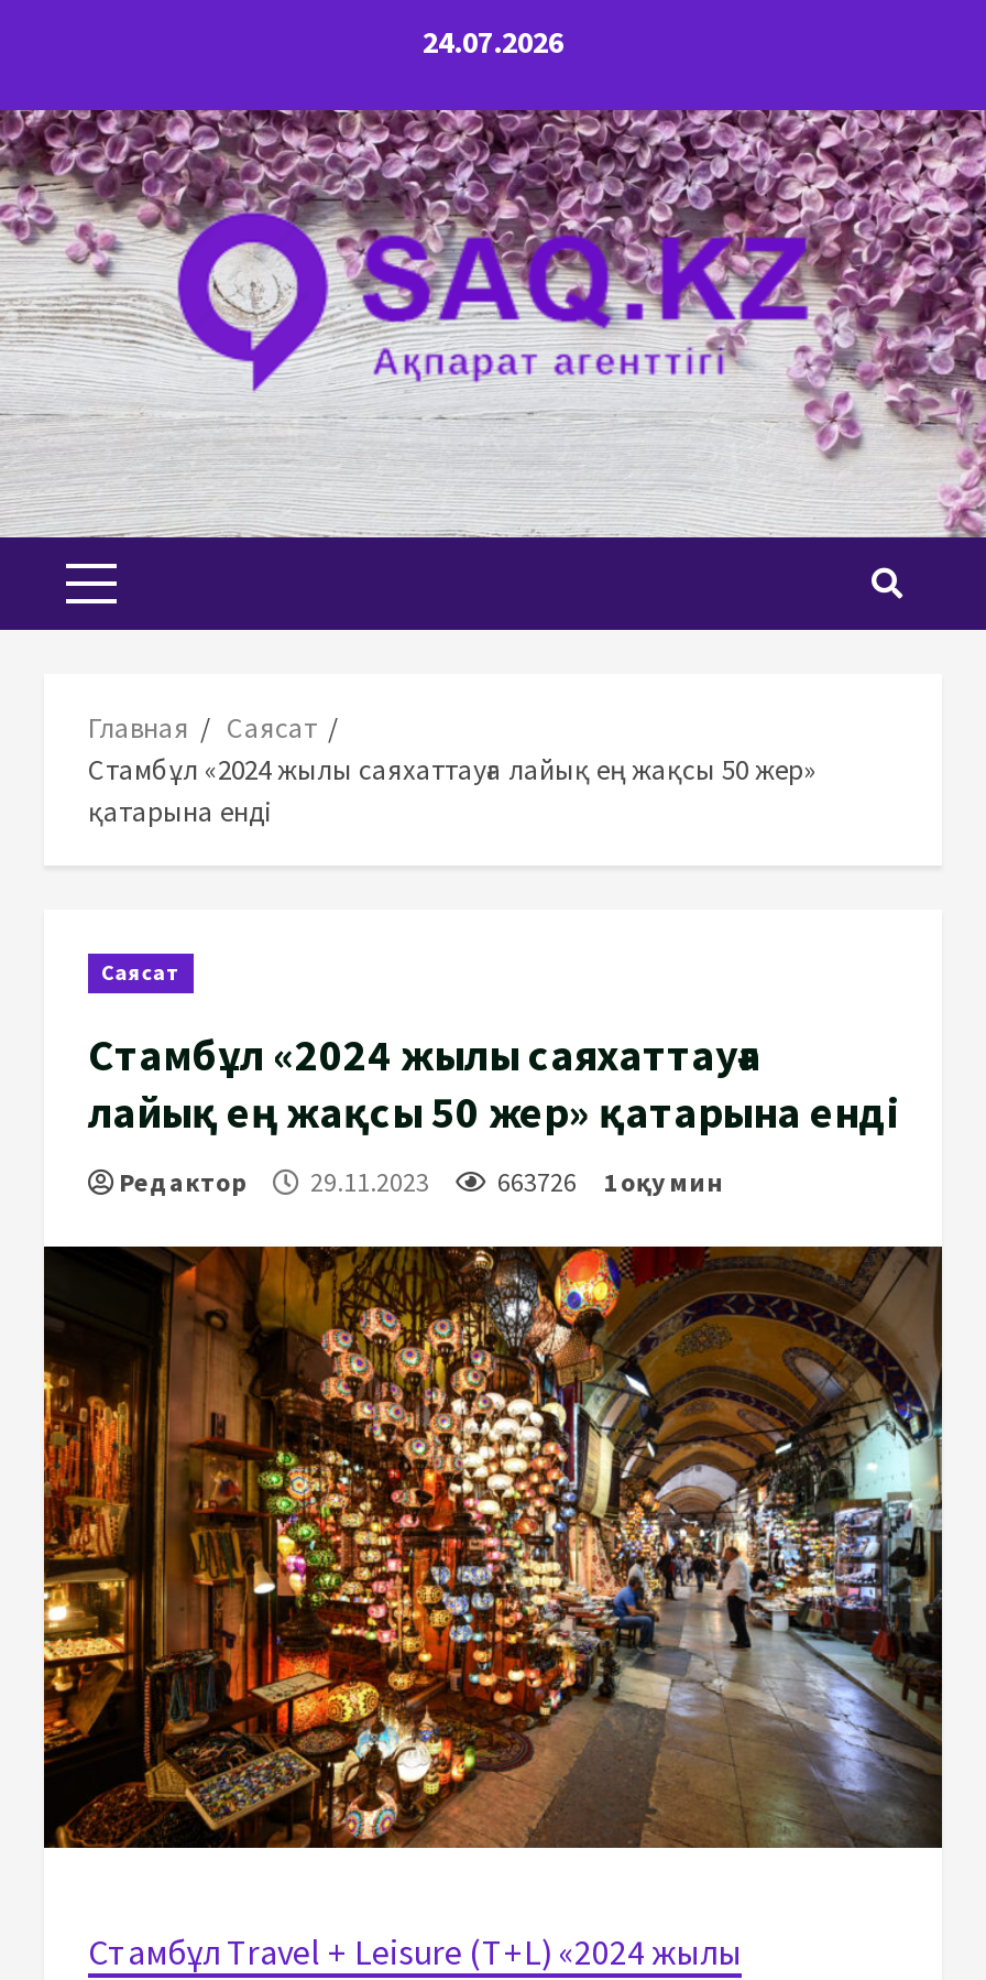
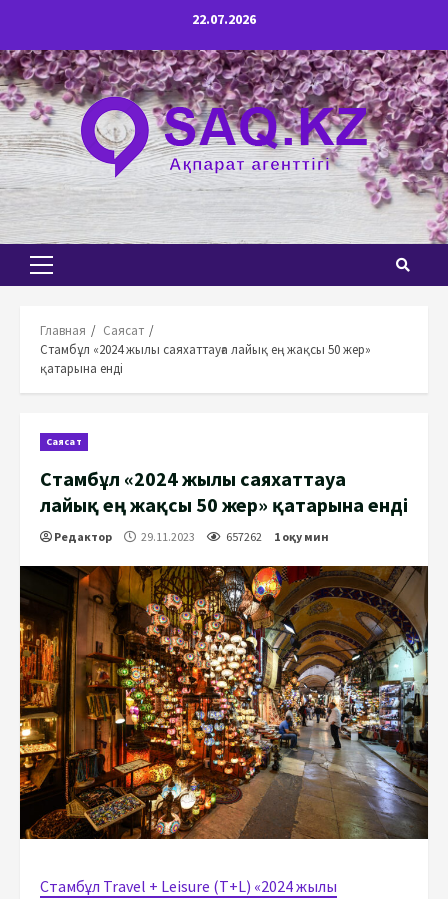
- 24.07.2026
+ 22.07.2026

- Редактор 29.11.2023 663726 1 оқу мин
+ Редактор 29.11.2023 657262 1 оқу мин
